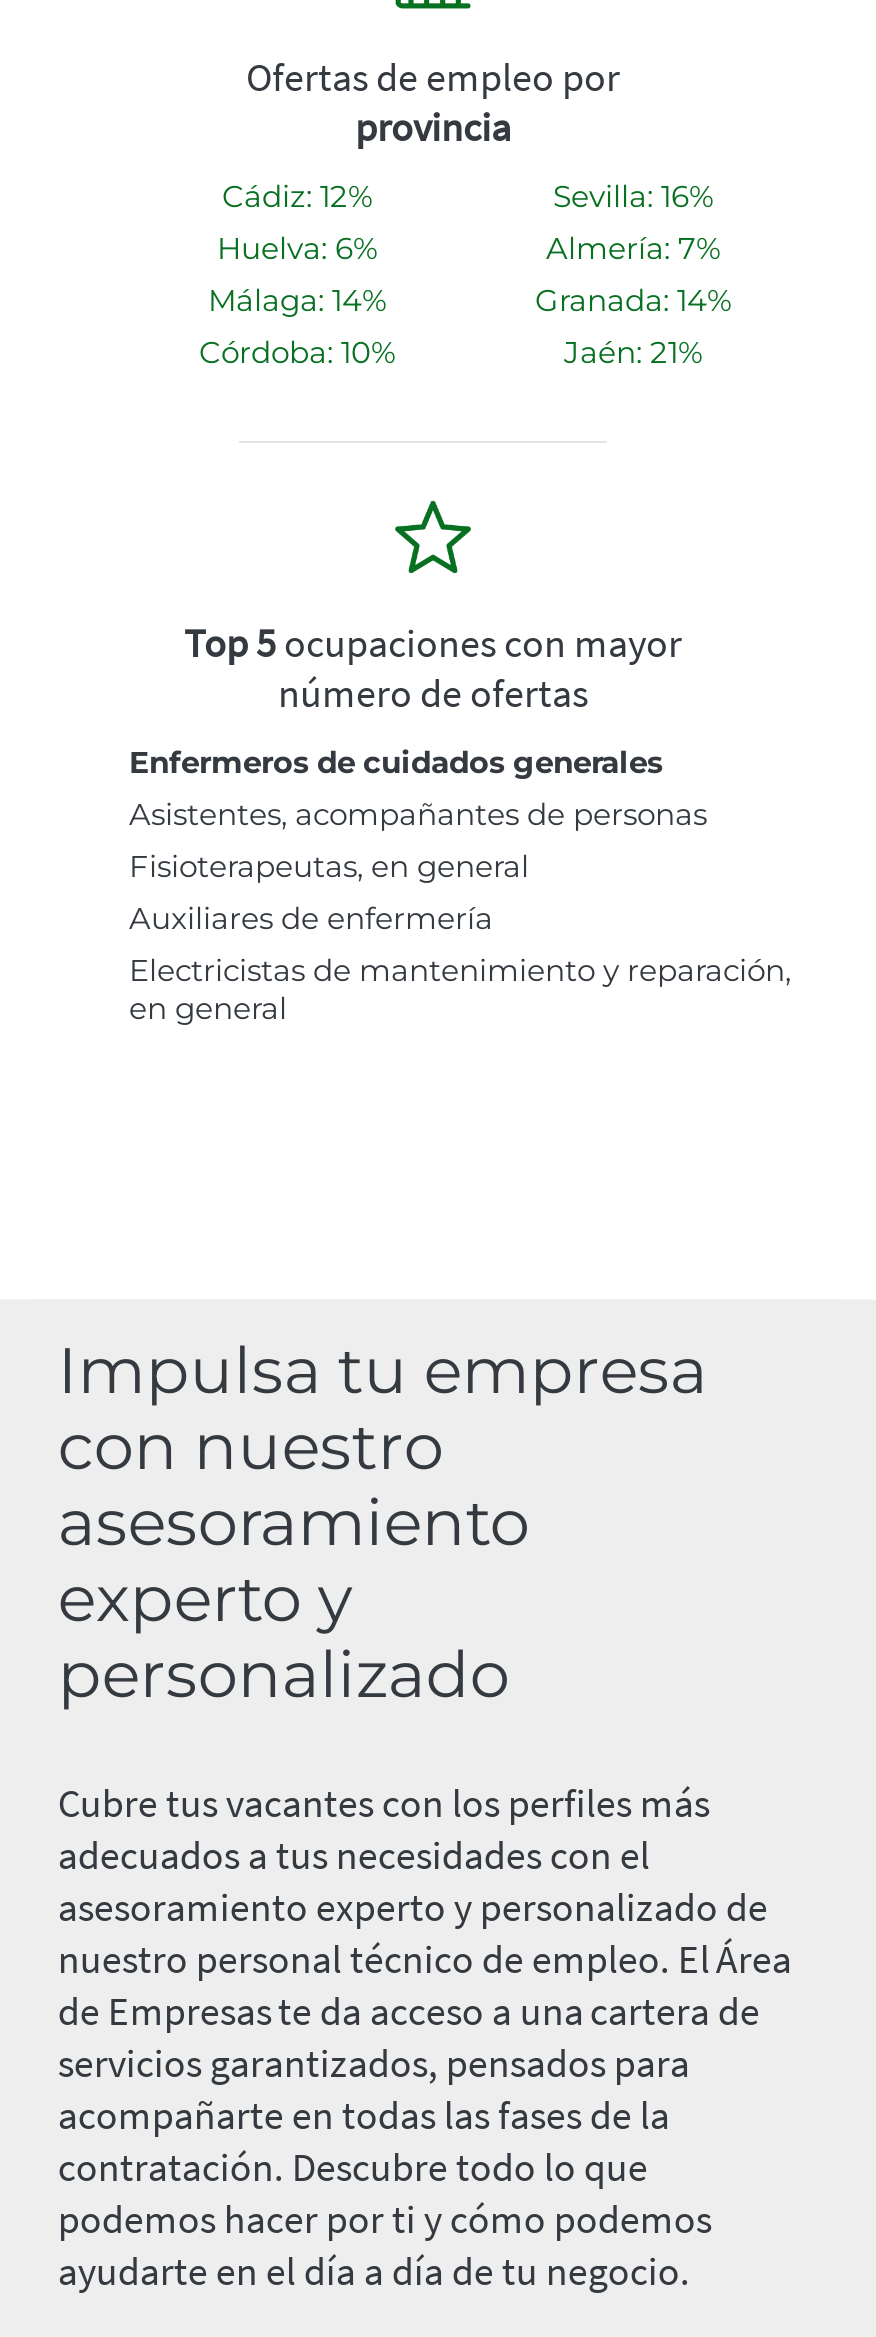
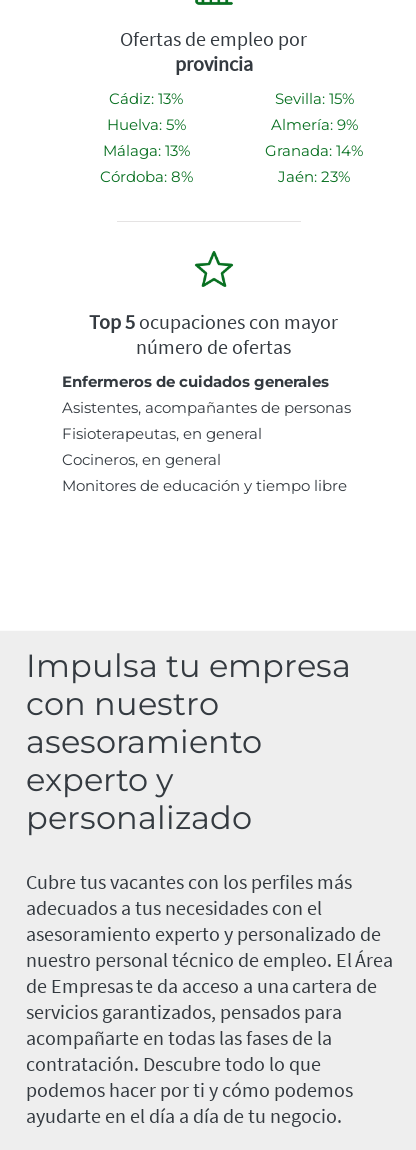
- Cádiz: 12%
+ Cádiz: 13%

- Sevilla: 16%
+ Sevilla: 15%

- Huelva: 6%
+ Huelva: 5%

- Almería: 7%
+ Almería: 9%

- Málaga: 14%
+ Málaga: 13%

- Córdoba: 10%
+ Córdoba: 8%

- Jaén: 21%
+ Jaén: 23%

- Auxiliares de enfermería
- Electricistas de mantenimiento y reparación,
- en general
+ Cocineros, en general
+ Monitores de educación y tiempo libre
